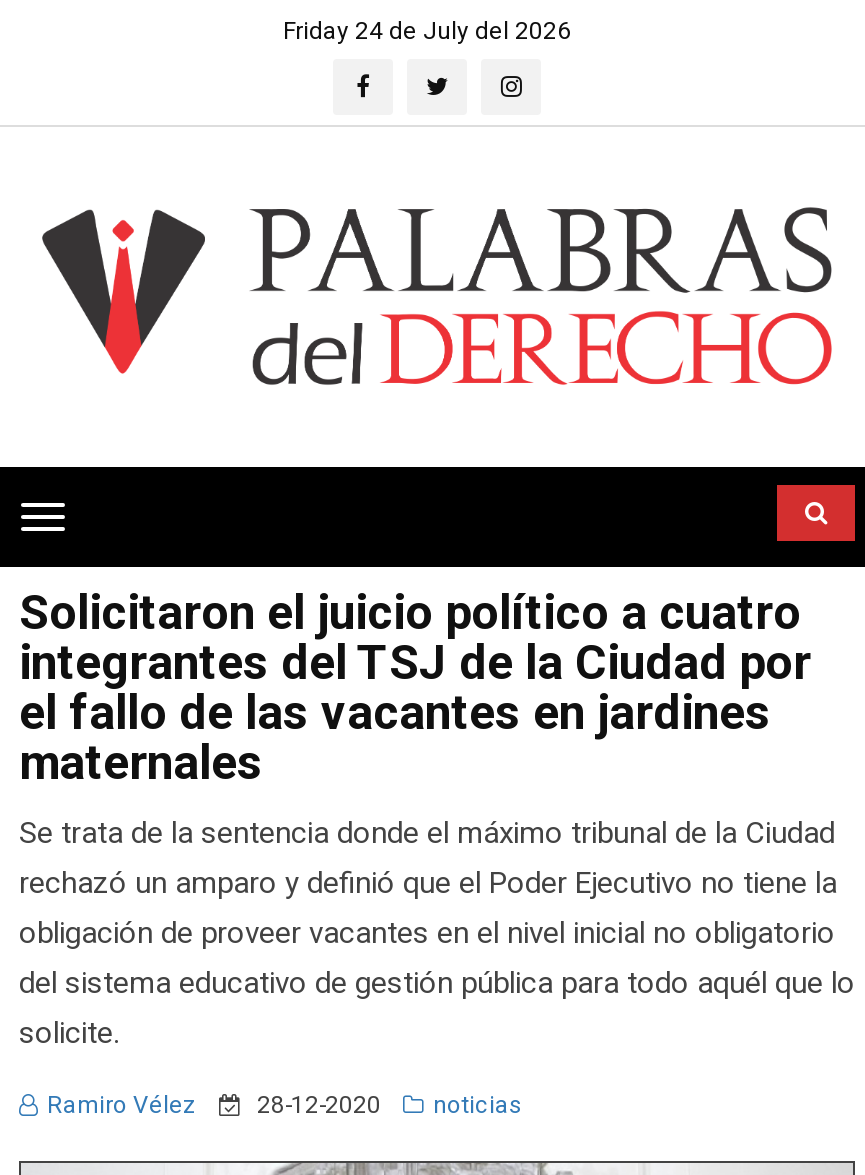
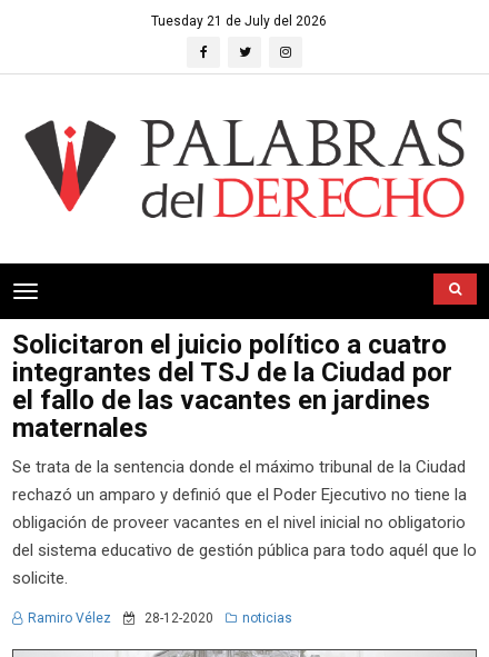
- Friday 24 de July del 2026
+ Tuesday 21 de July del 2026
